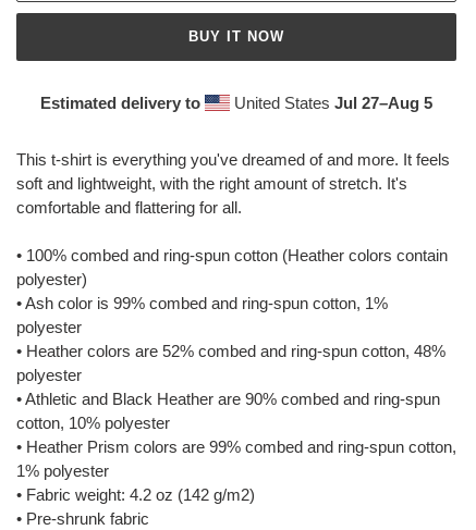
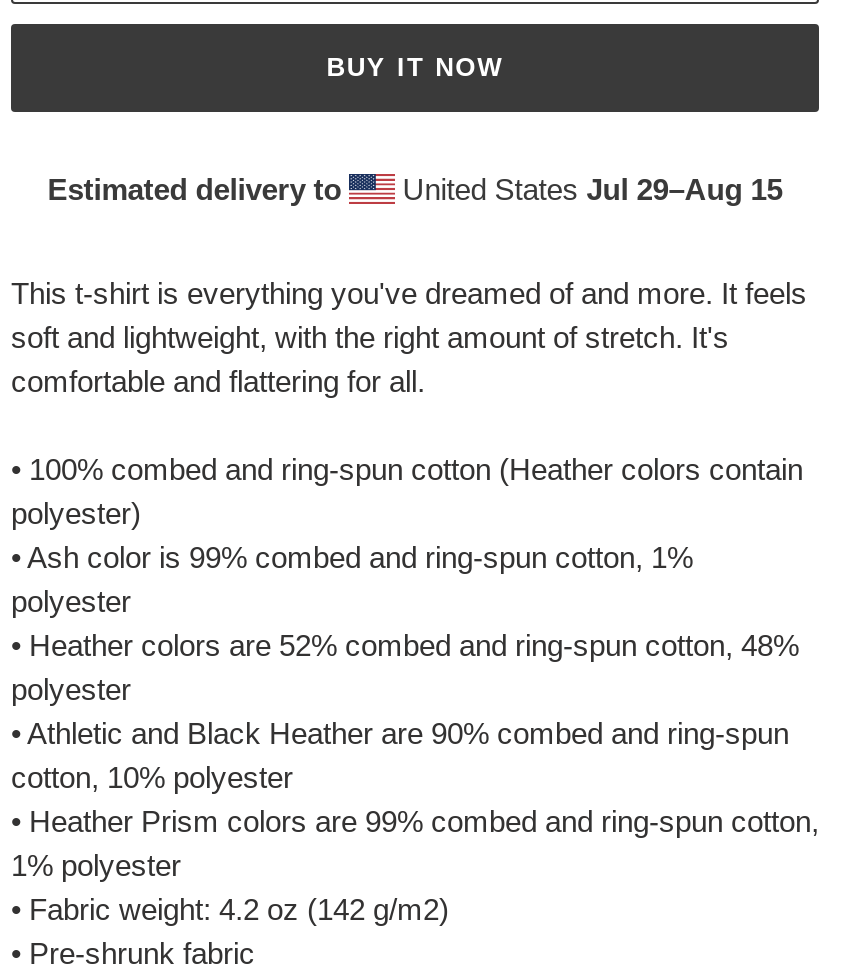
- United States Jul 27–Aug 5
+ United States Jul 29–Aug 15
